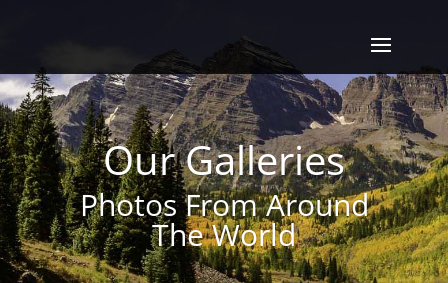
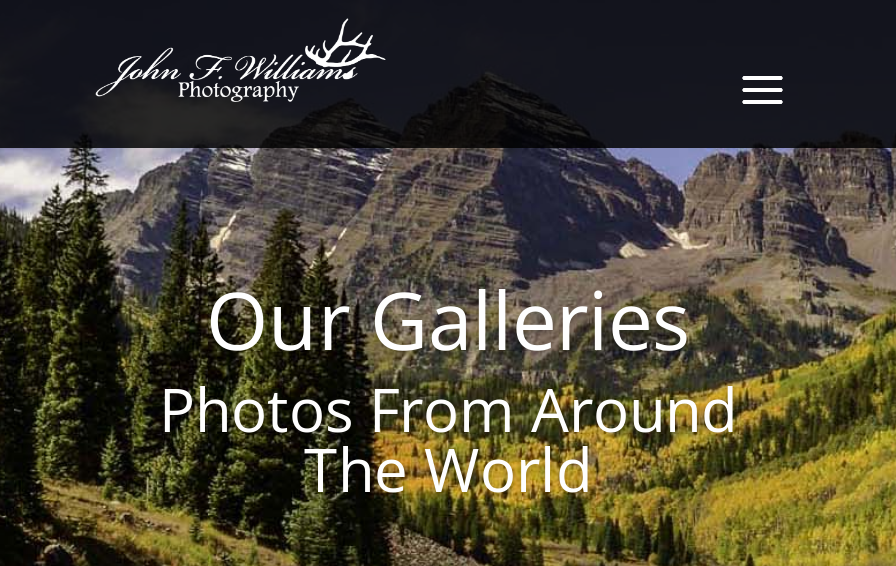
+ [image]
